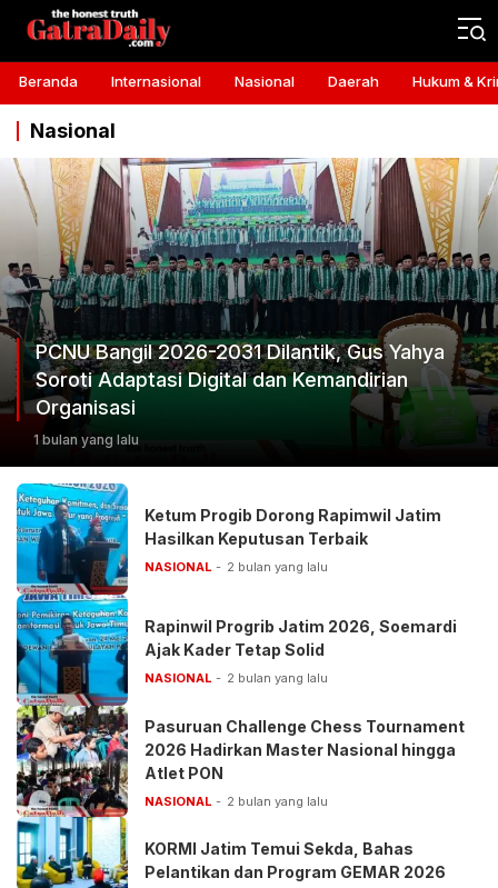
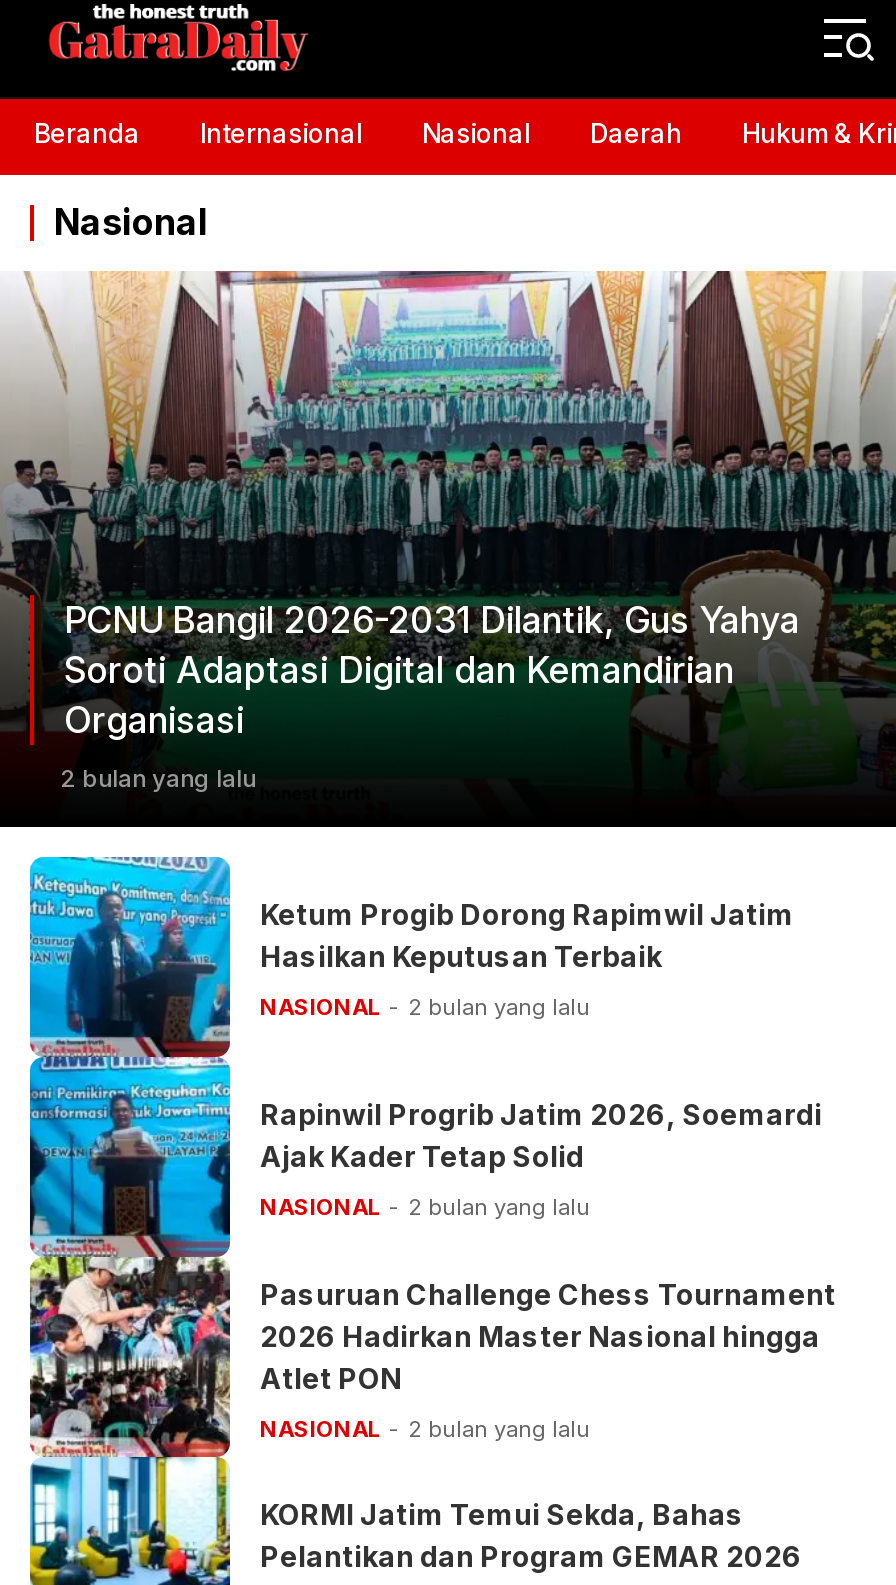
- 1 bulan yang lalu
+ 2 bulan yang lalu
